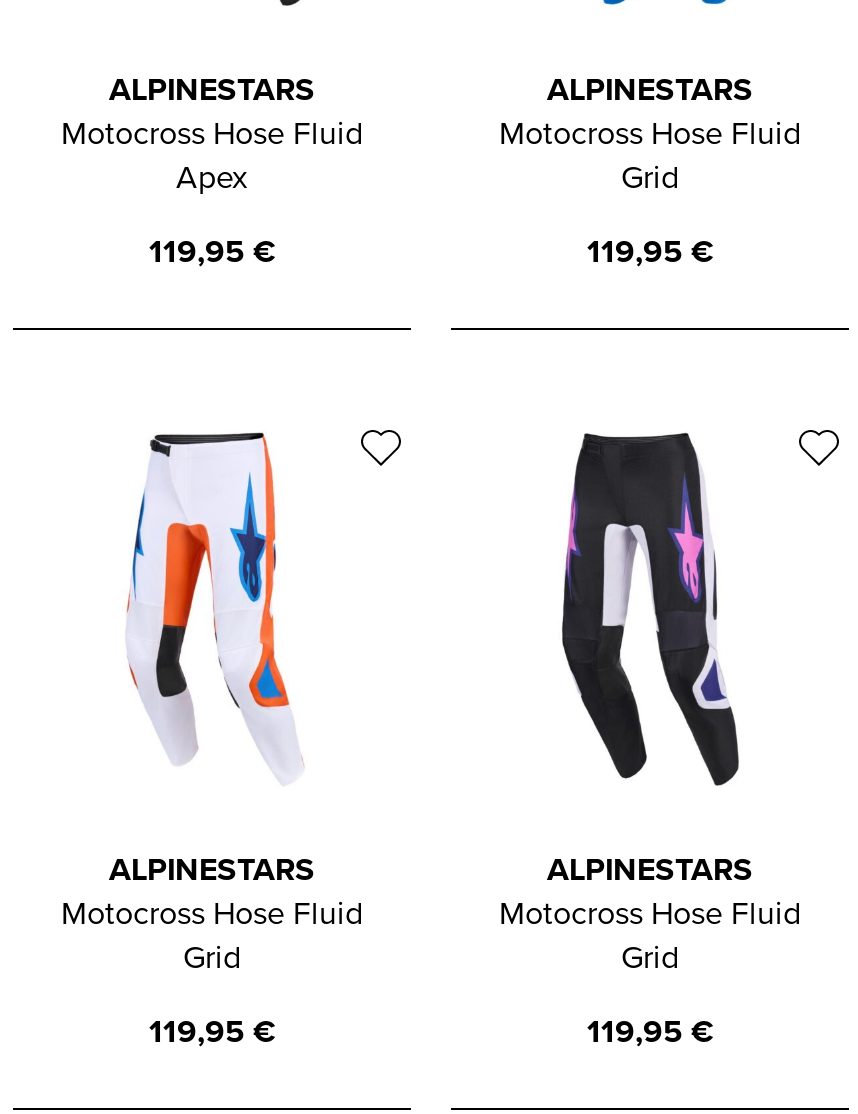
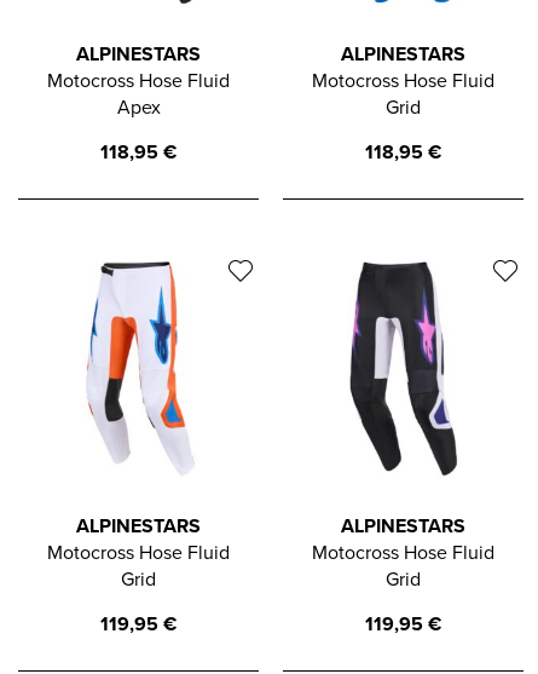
- 119,95 €
+ 118,95 €

- 119,95 €
+ 118,95 €
